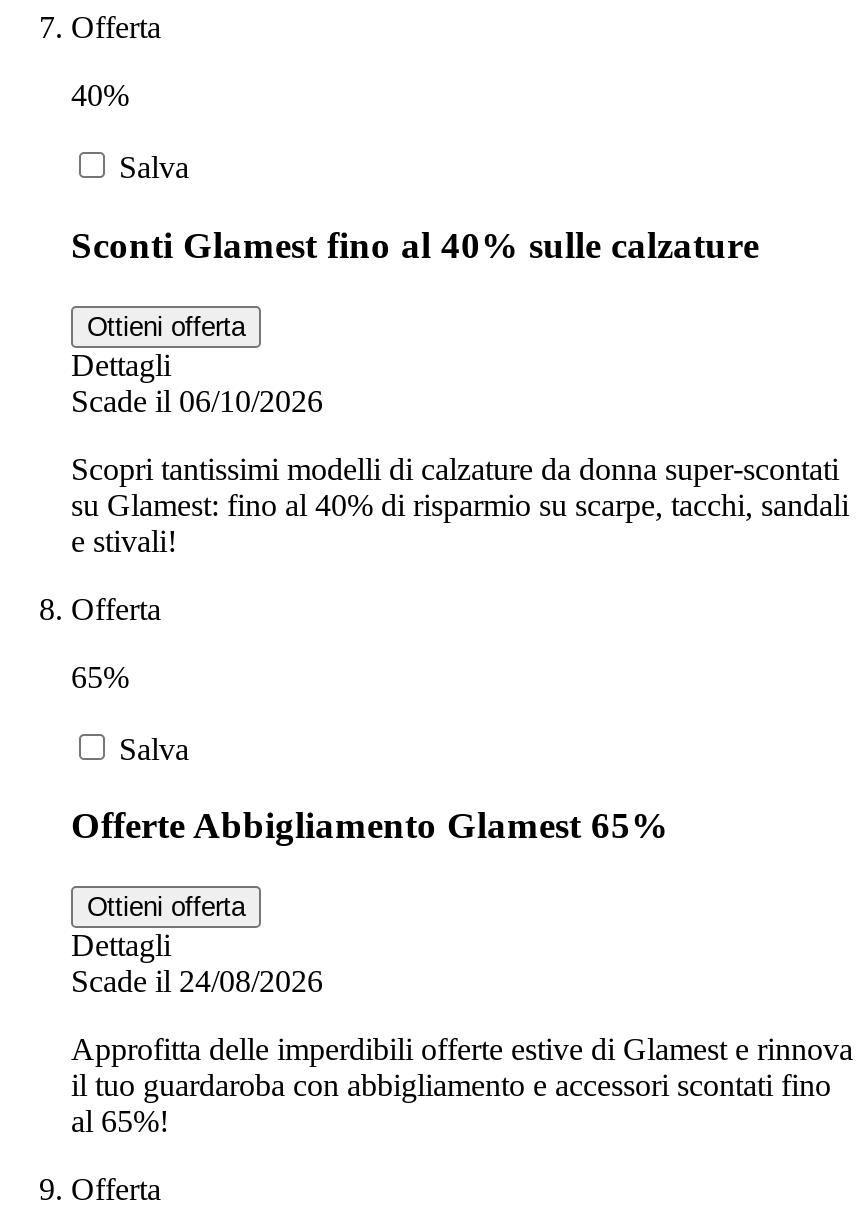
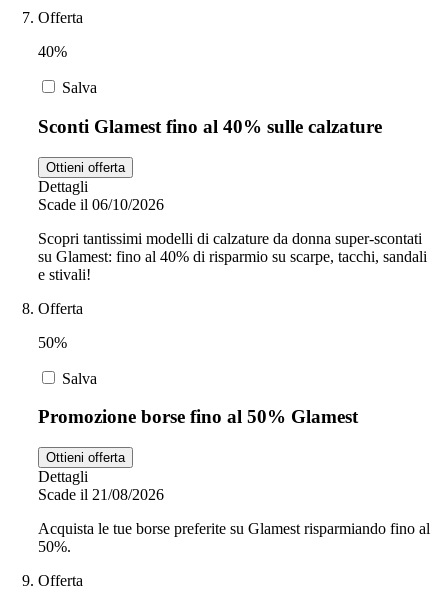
- 65%
+ 50%

- Offerte Abbigliamento Glamest 65%
+ Promozione borse fino al 50% Glamest

- Scade il 24/08/2026
+ Scade il 21/08/2026

- Approfitta delle imperdibili offerte estive di Glamest e rinnova
- il tuo guardaroba con abbigliamento e accessori scontati fino
- al 65%!
+ Acquista le tue borse preferite su Glamest risparmiando fino al
+ 50%.
